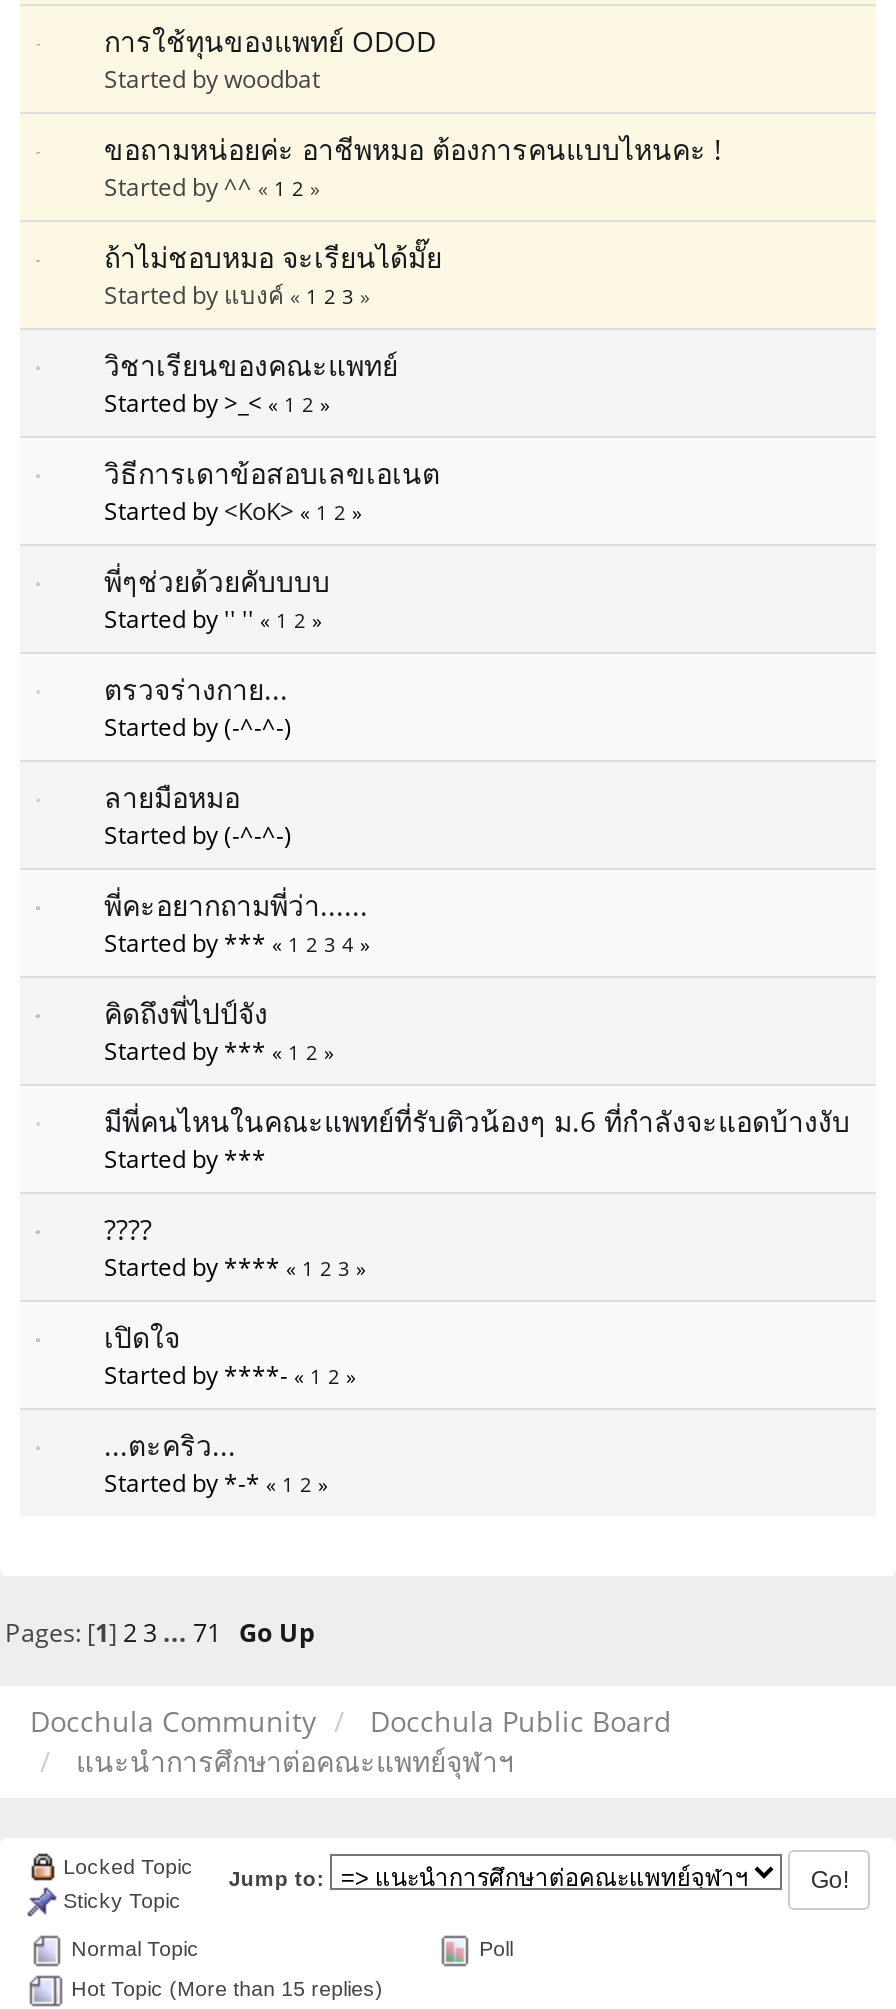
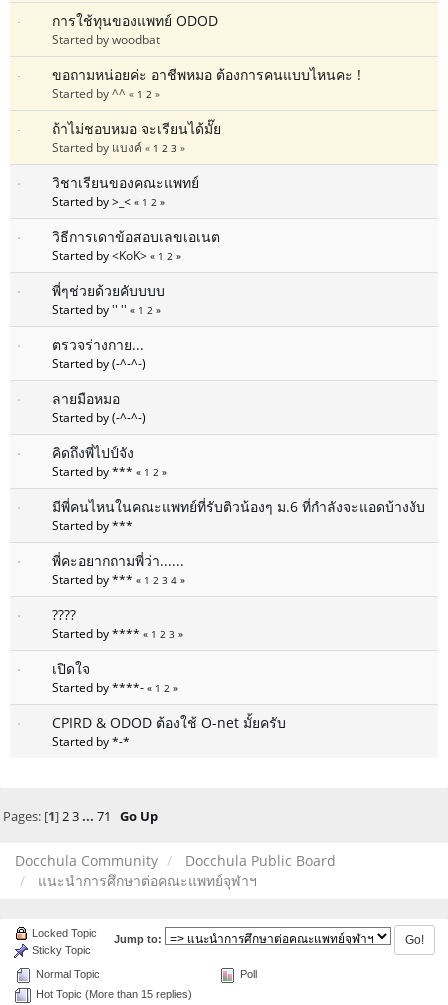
moved down: พี่คะอยากถามพี่ว่า...... | Started by *** «1 2 3 4»

moved up: คิดถึงพี่ไปป์จัง | Started by *** «1 2» | มีพี่คนไหนในคณะแพทย์ที่รับติวน้องๆ ม.6 ที่กำลังจะแอดบ้างงับ | Started by ***

- ...ตะคริว...
- Started by *-* «1 2»
+ CPIRD & ODOD ต้องใช้ O-net มั้ยครับ
+ Started by *-*
